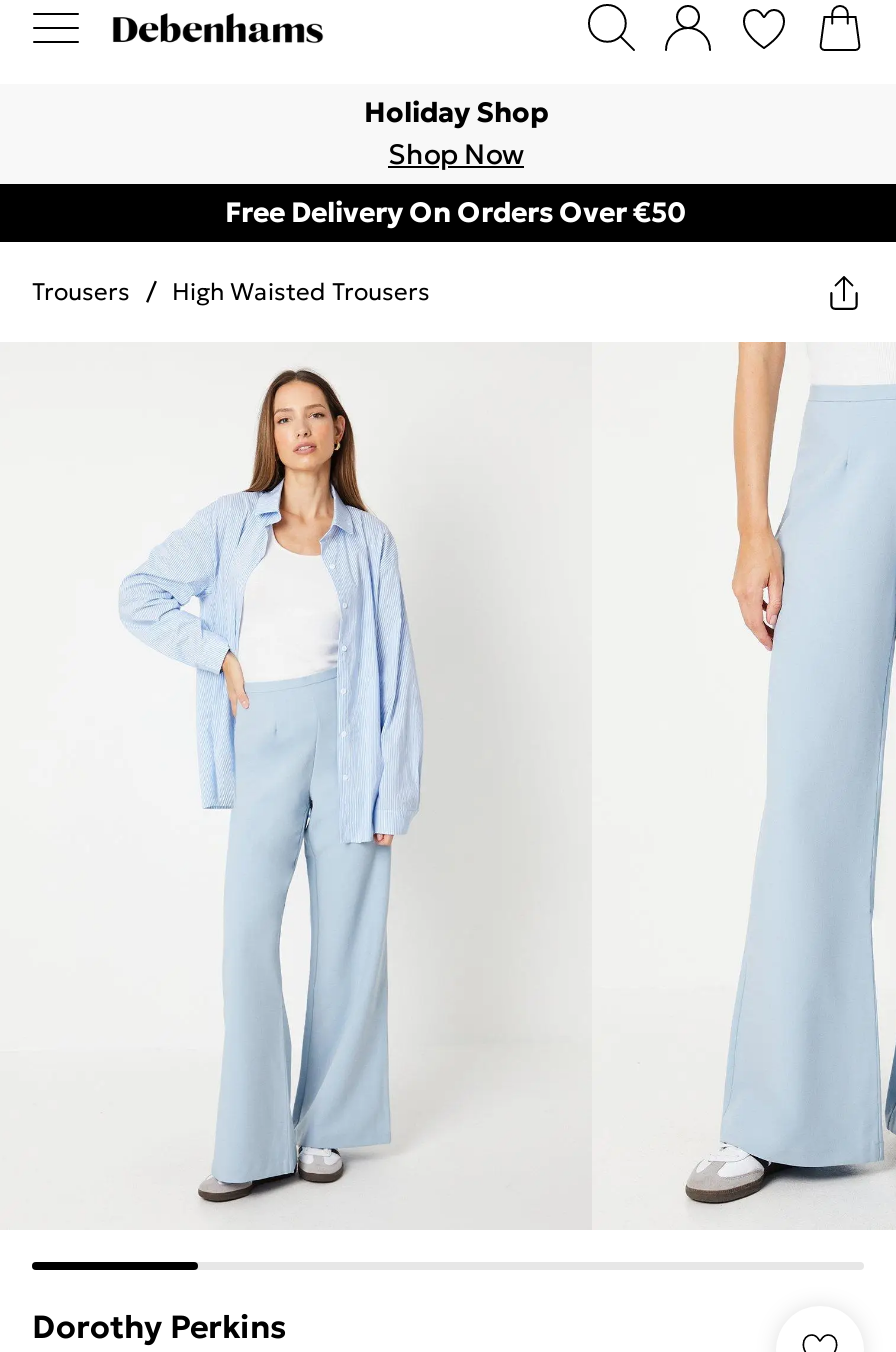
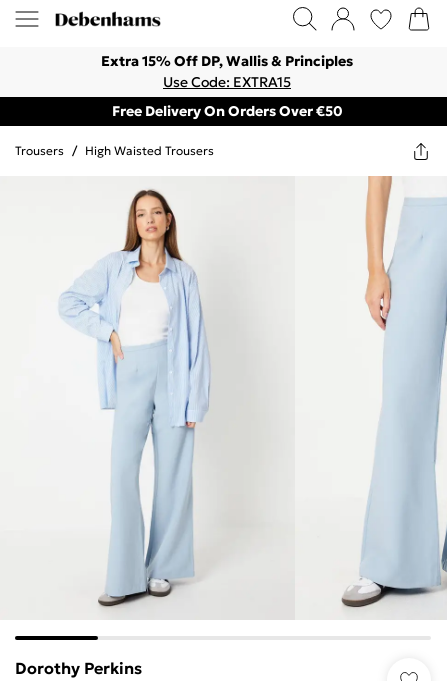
- Holiday Shop
- Shop Now
+ Extra 15% Off DP, Wallis & Principles
+ Use Code: EXTRA15
